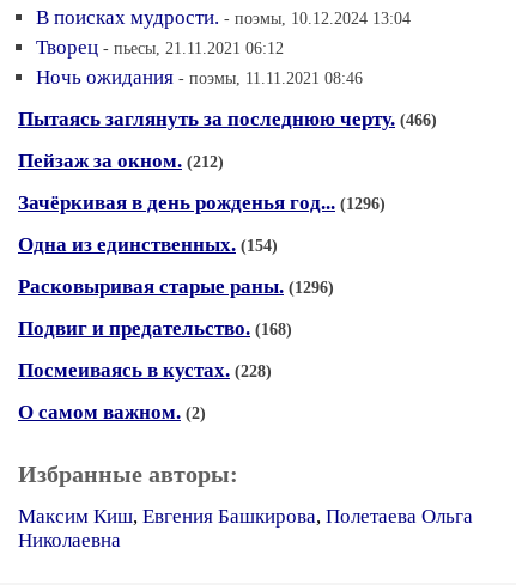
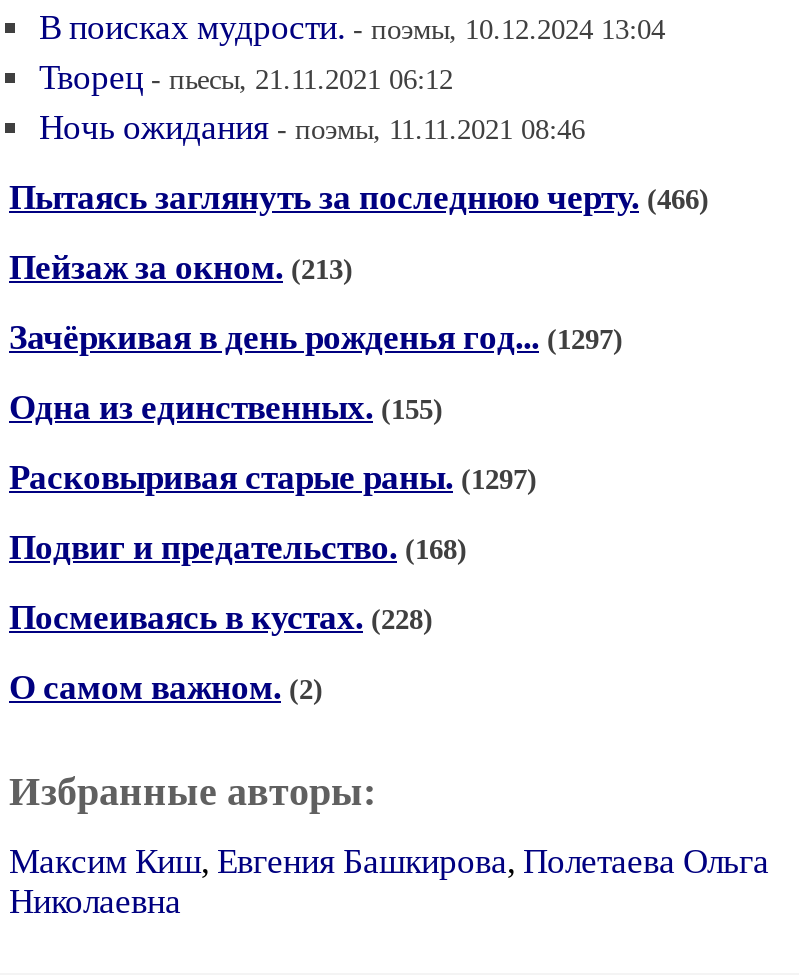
- Пейзаж за окном. (212)
+ Пейзаж за окном. (213)

- Зачёркивая в день рожденья год... (1296)
+ Зачёркивая в день рожденья год... (1297)

- Одна из единственных. (154)
+ Одна из единственных. (155)

- Расковыривая старые раны. (1296)
+ Расковыривая старые раны. (1297)
